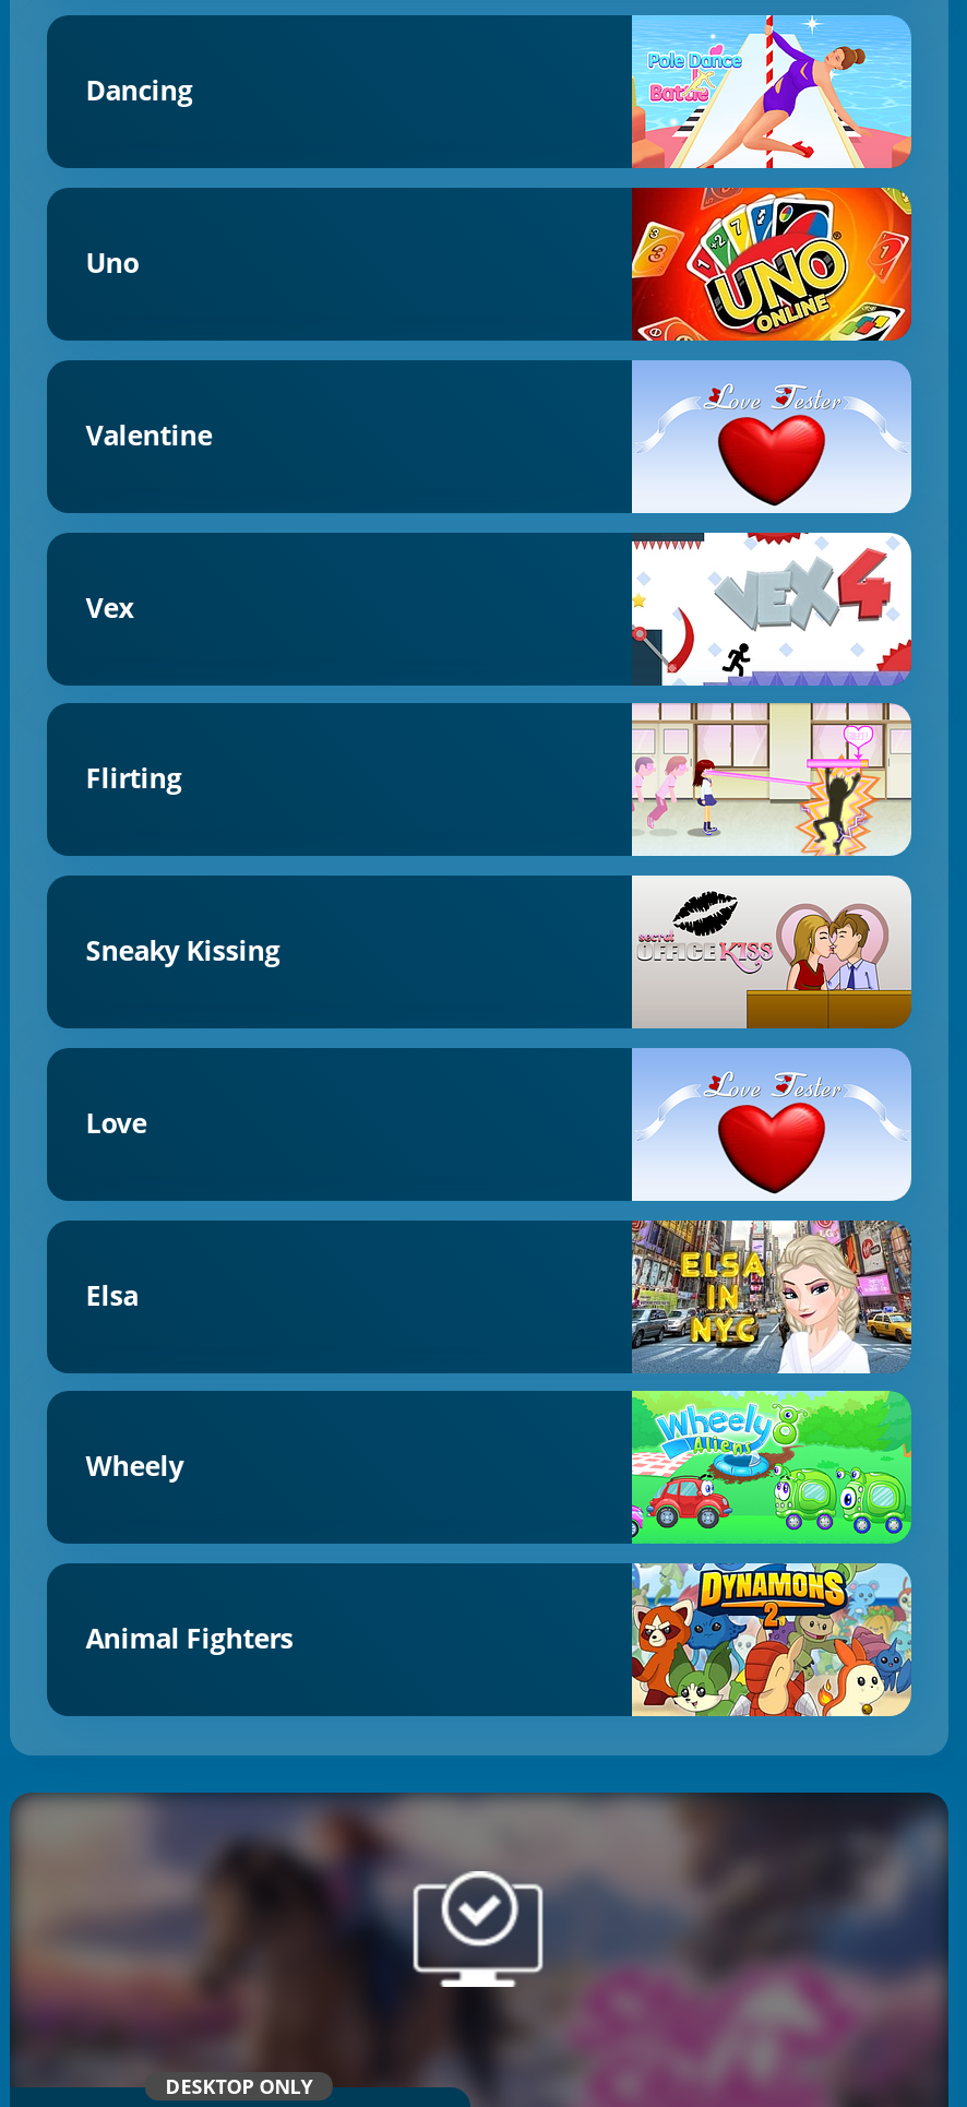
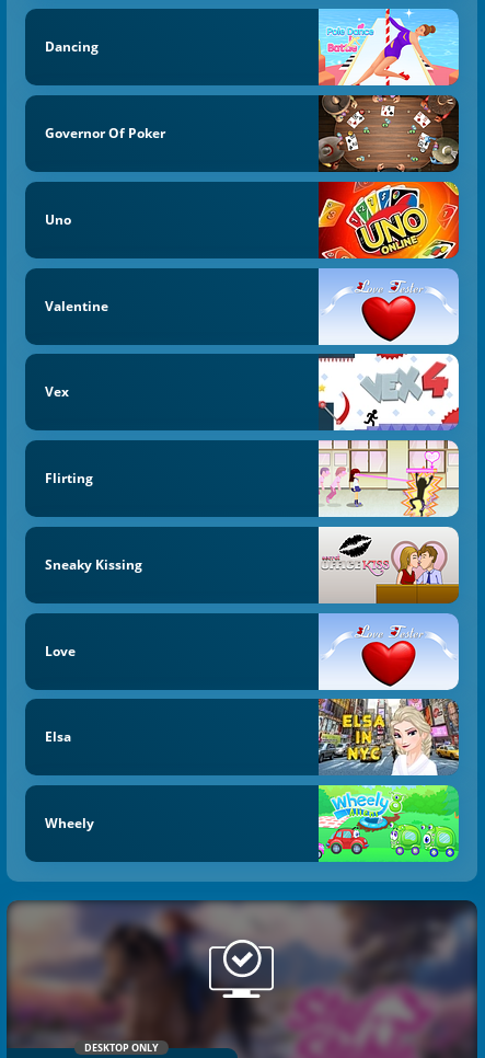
+ Governor Of Poker

+ [image]

moved down: Uno | Valentine | Vex | Flirting | Sneaky Kissing | Love | Elsa | Wheely

- [image]

- Animal Fighters
